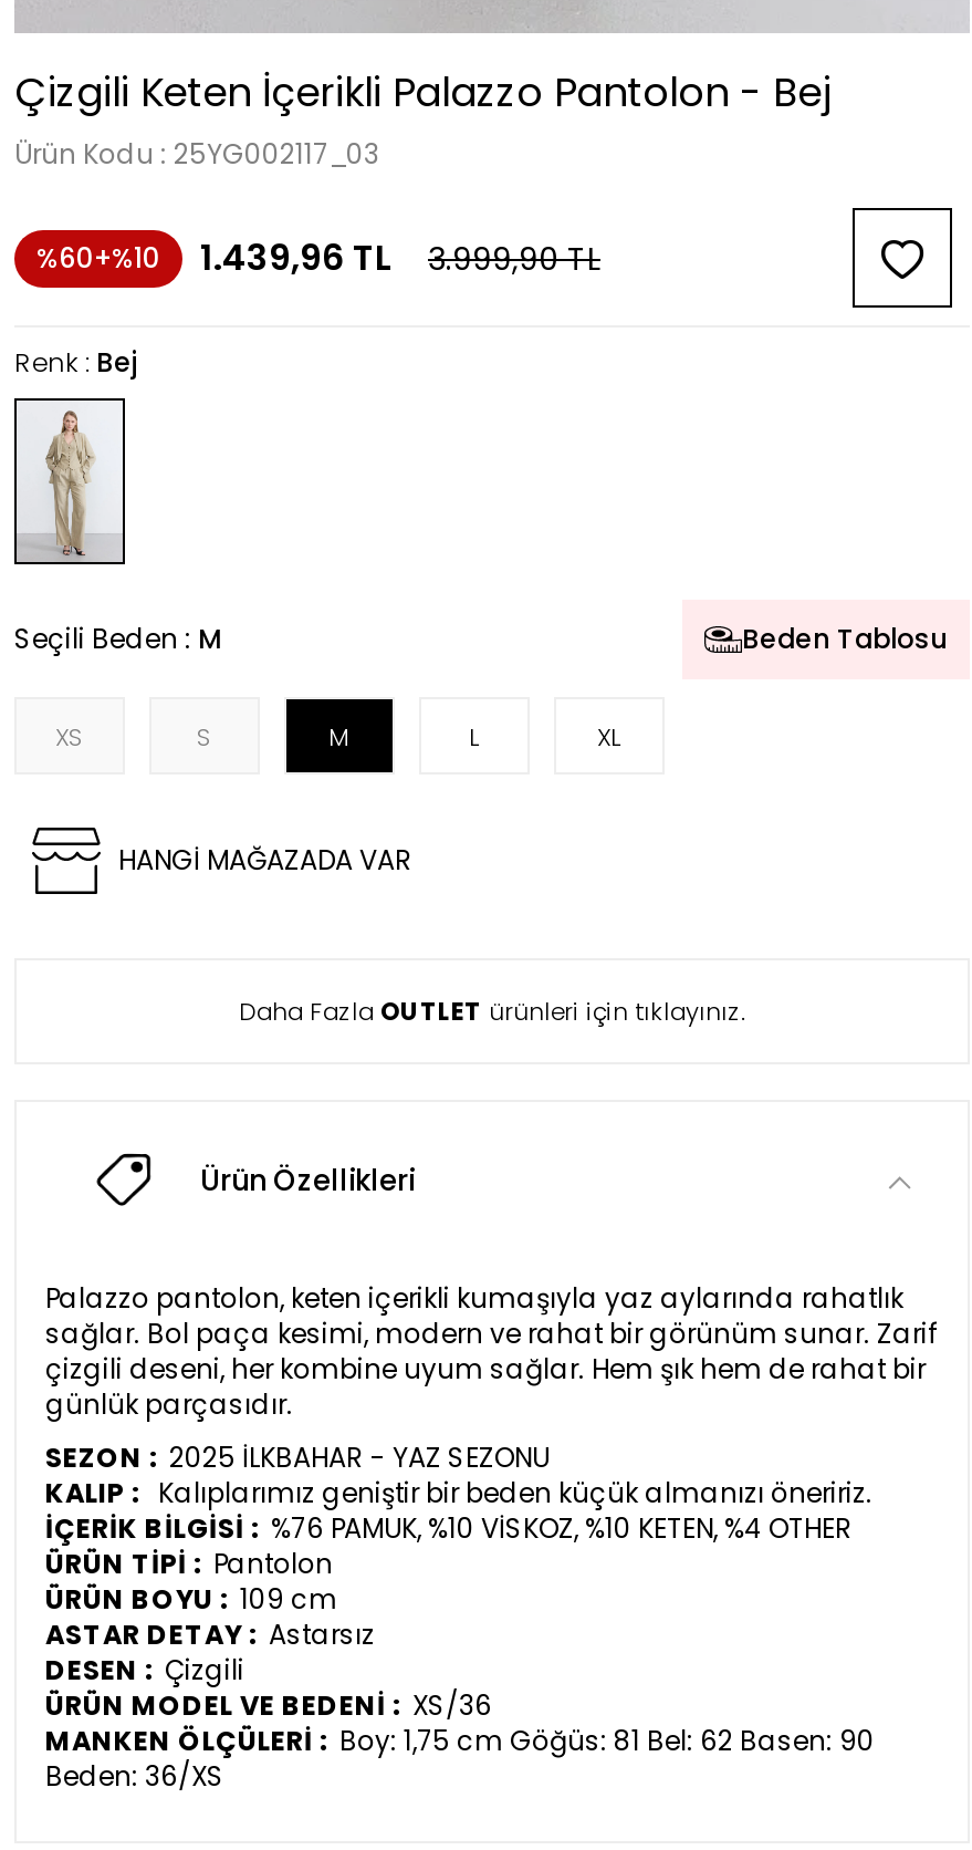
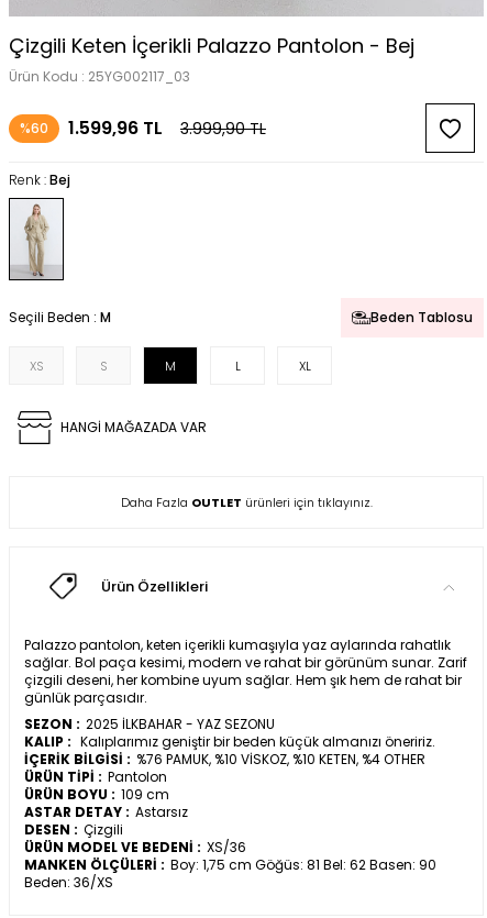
- %60+%10
- 1.439,96 TL
+ %60
+ 1.599,96 TL
